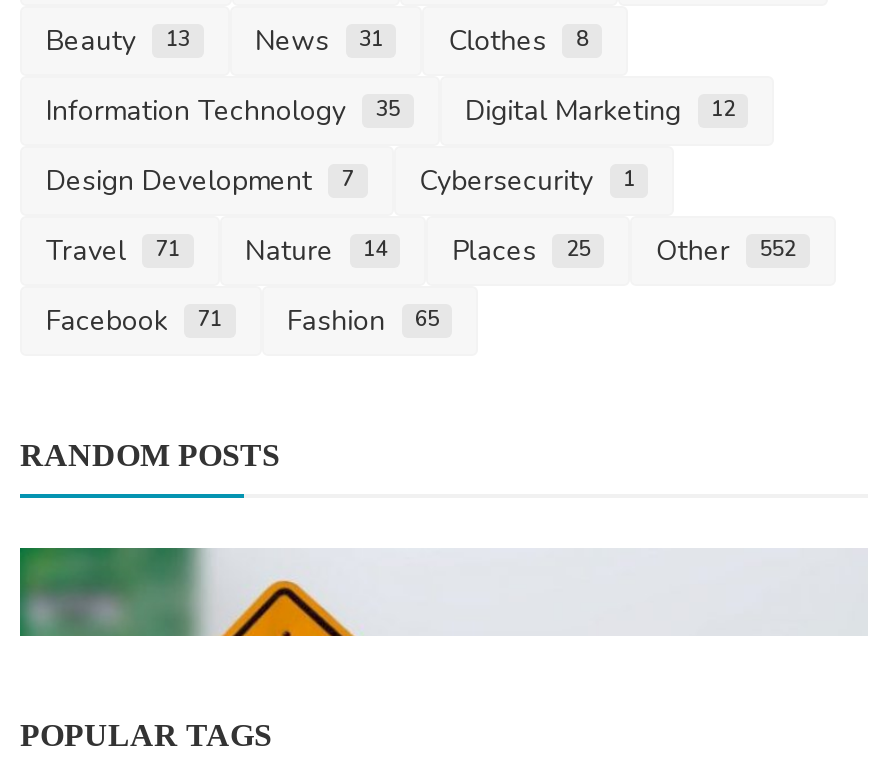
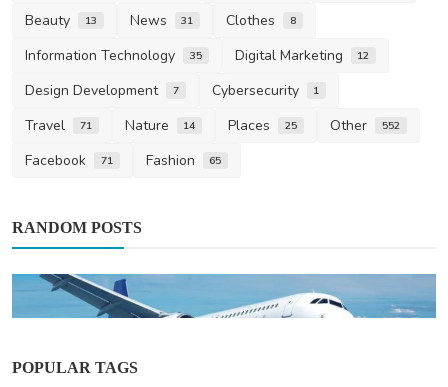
- [image]
+ [image]
